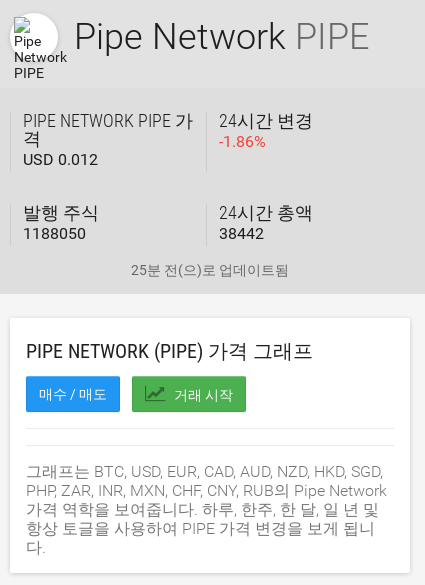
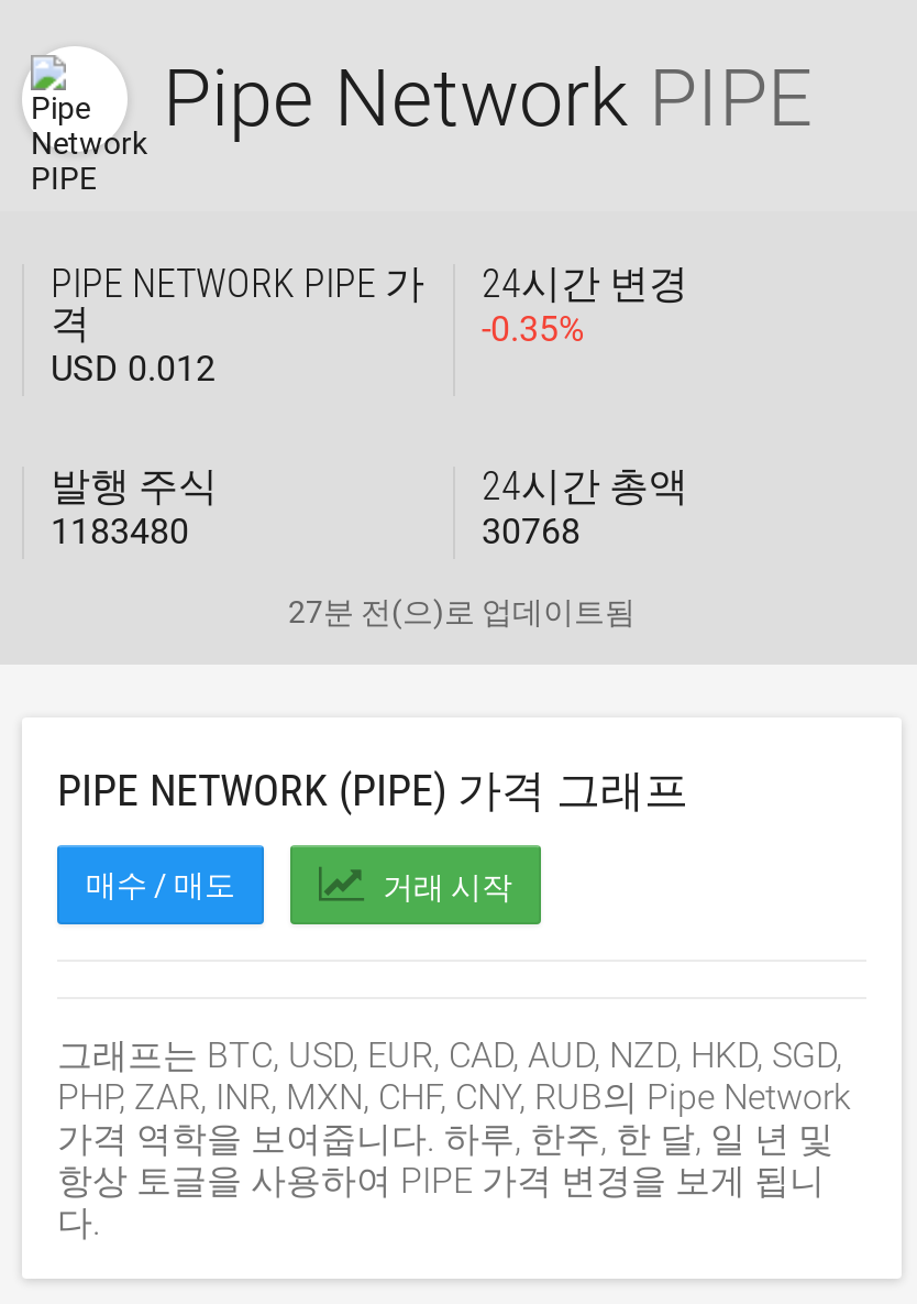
- -1.86%
+ -0.35%

- 1188050
+ 1183480

- 38442
+ 30768

- 25분 전 (으)로 업데이트됨
+ 27분 전 (으)로 업데이트됨
